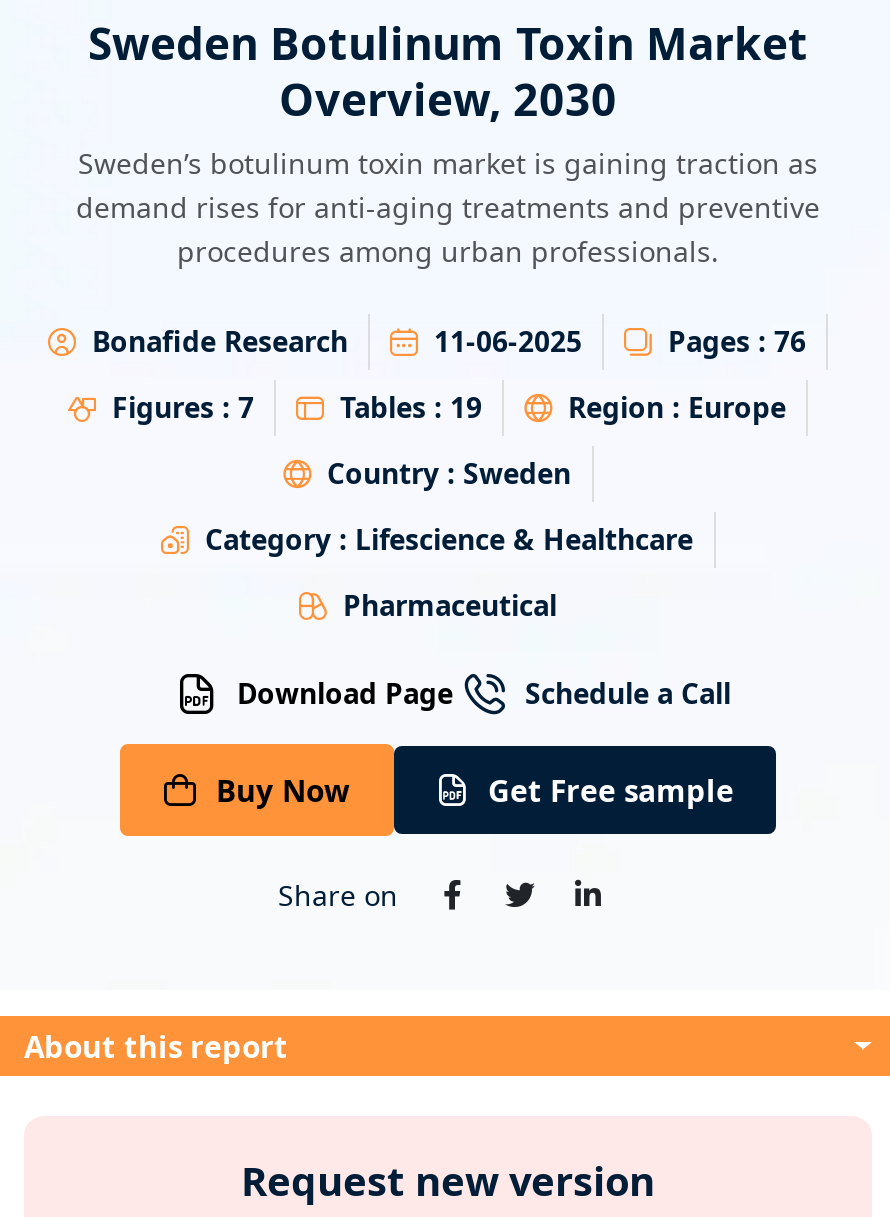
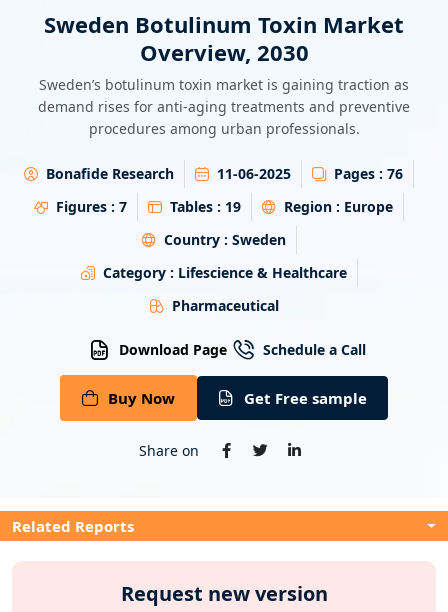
- About this report
+ Related Reports
